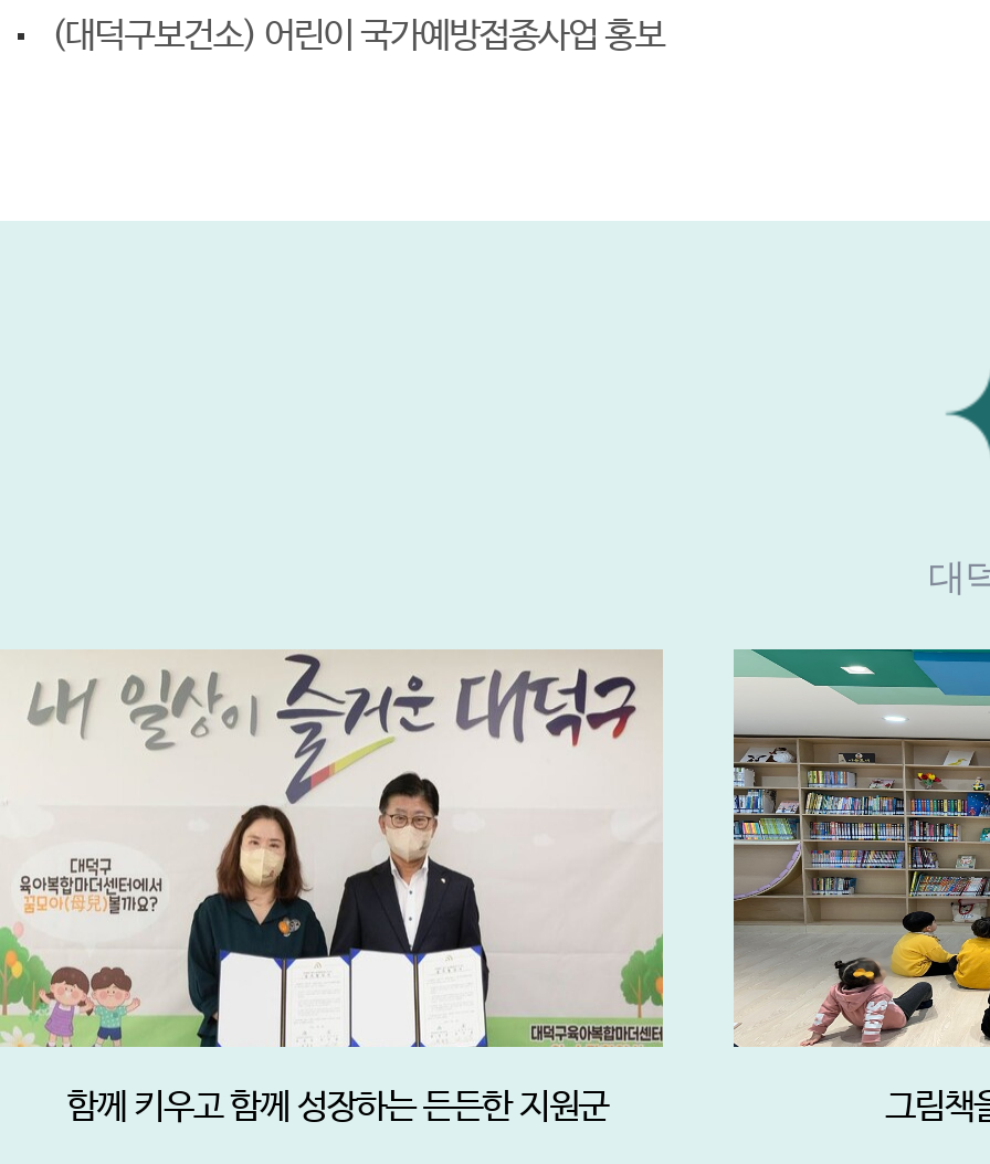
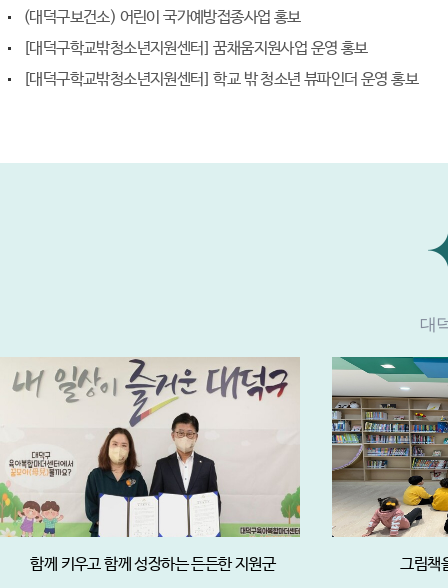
+ [대덕구학교밖청소년지원센터] 꿈채움지원사업 운영 홍보
+ [대덕구학교밖청소년지원센터] 학교 밖 청소년 뷰파인더 운영 홍보
